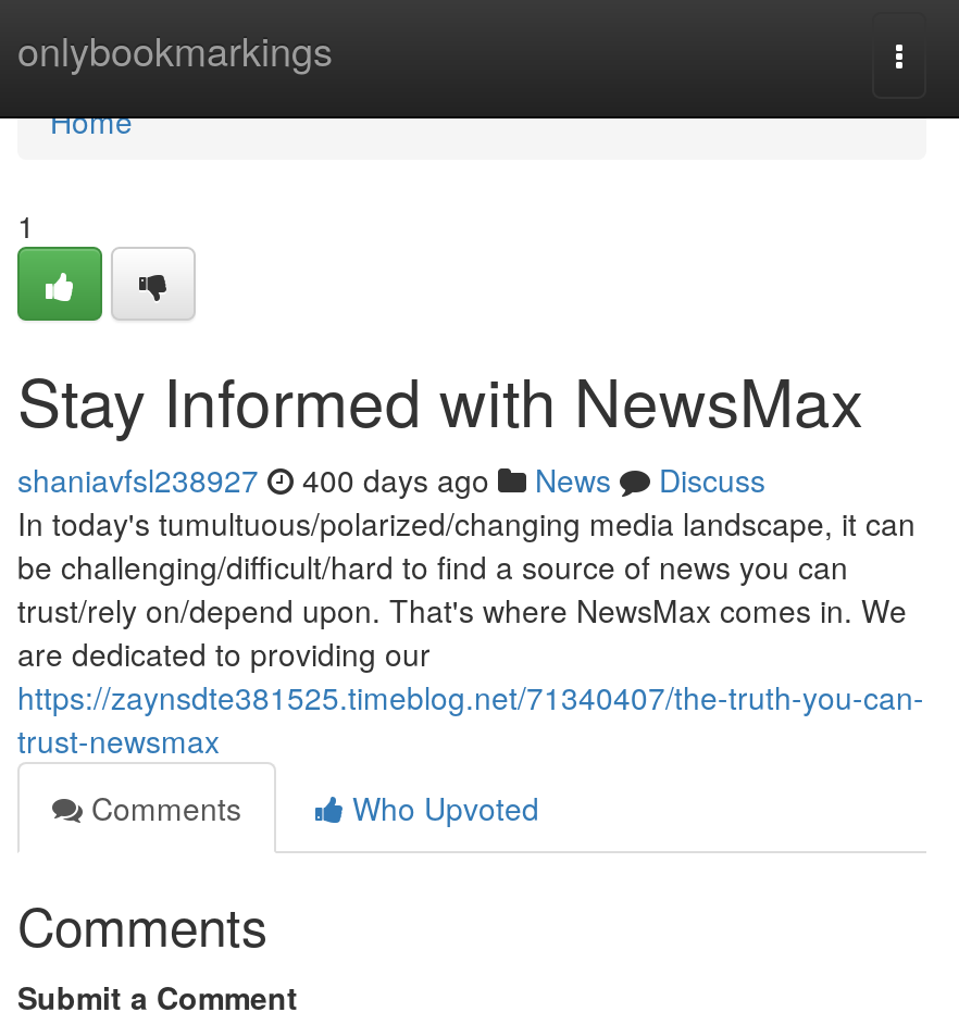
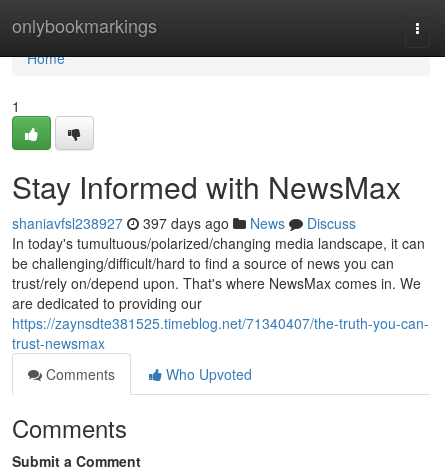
- shaniavfsl238927 400 days ago News Discuss
+ shaniavfsl238927 397 days ago News Discuss
